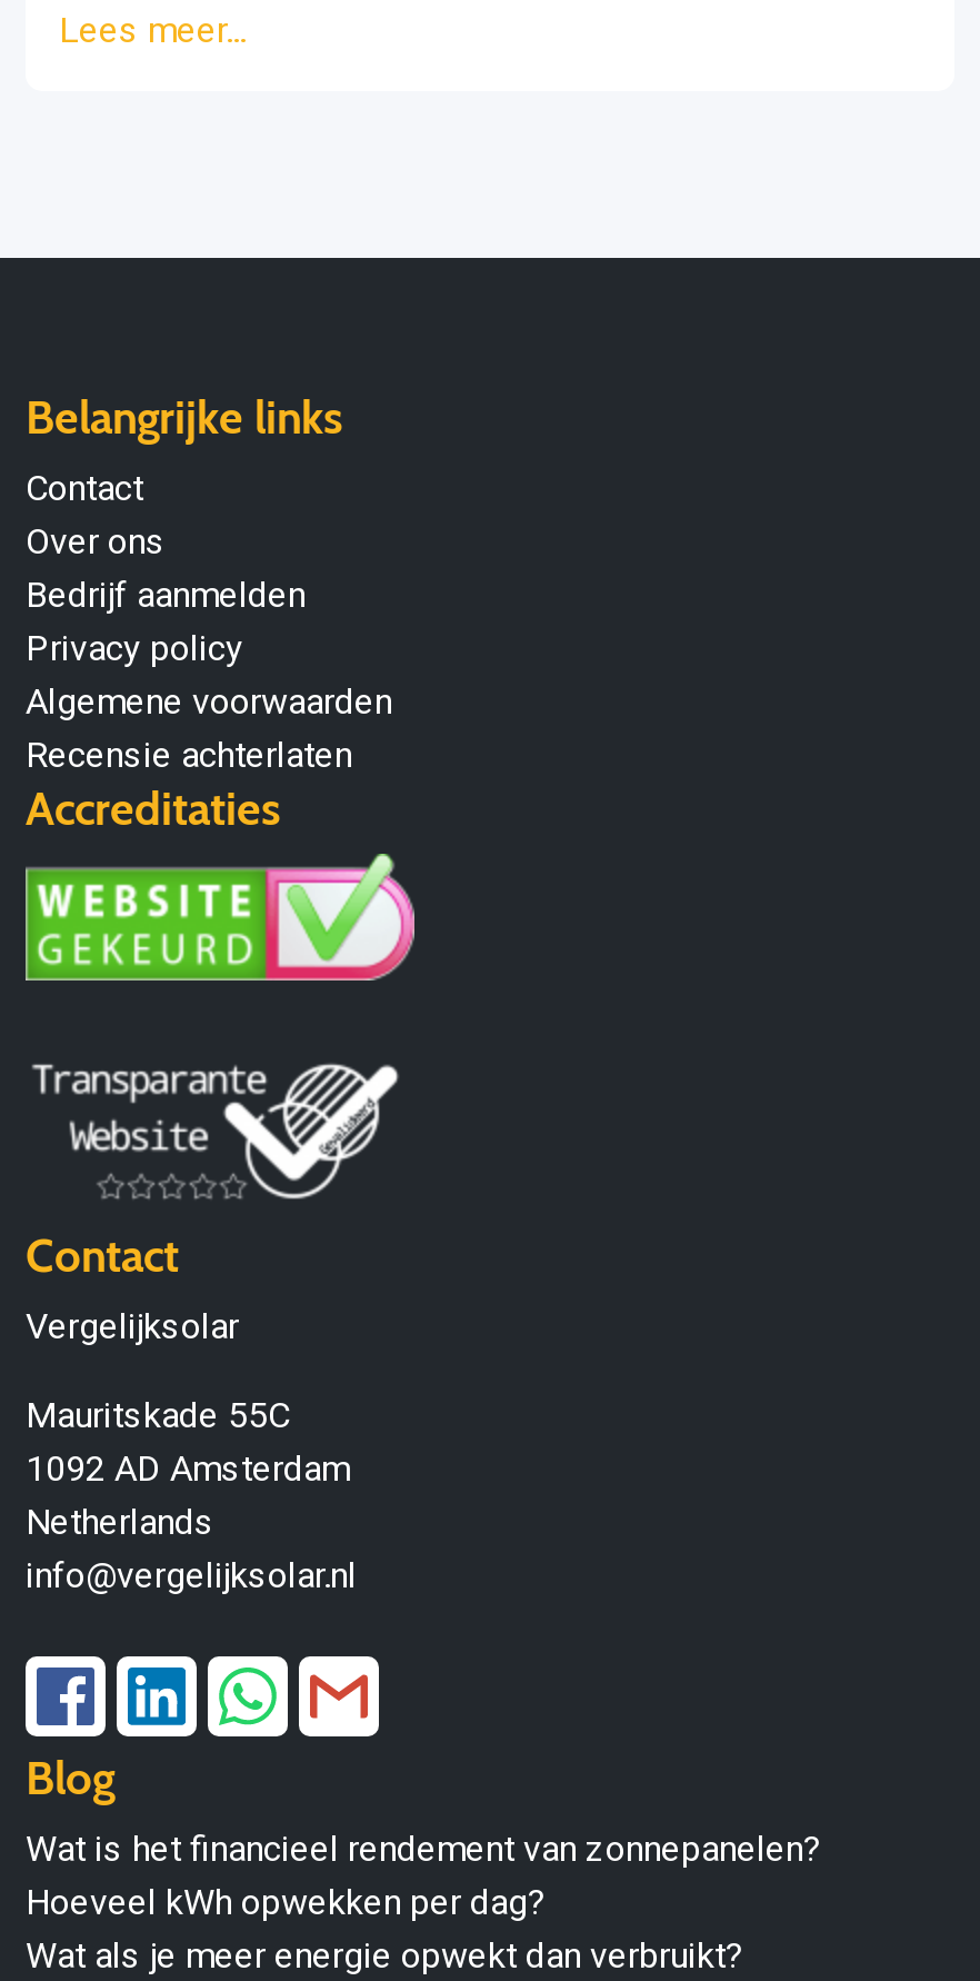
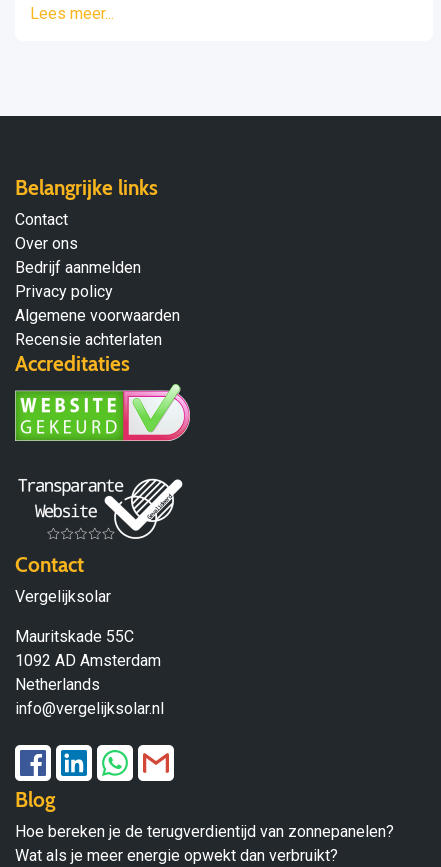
- Wat is het financieel rendement van zonnepanelen?
- Hoeveel kWh opwekken per dag?
+ Hoe bereken je de terugverdientijd van zonnepanelen?
